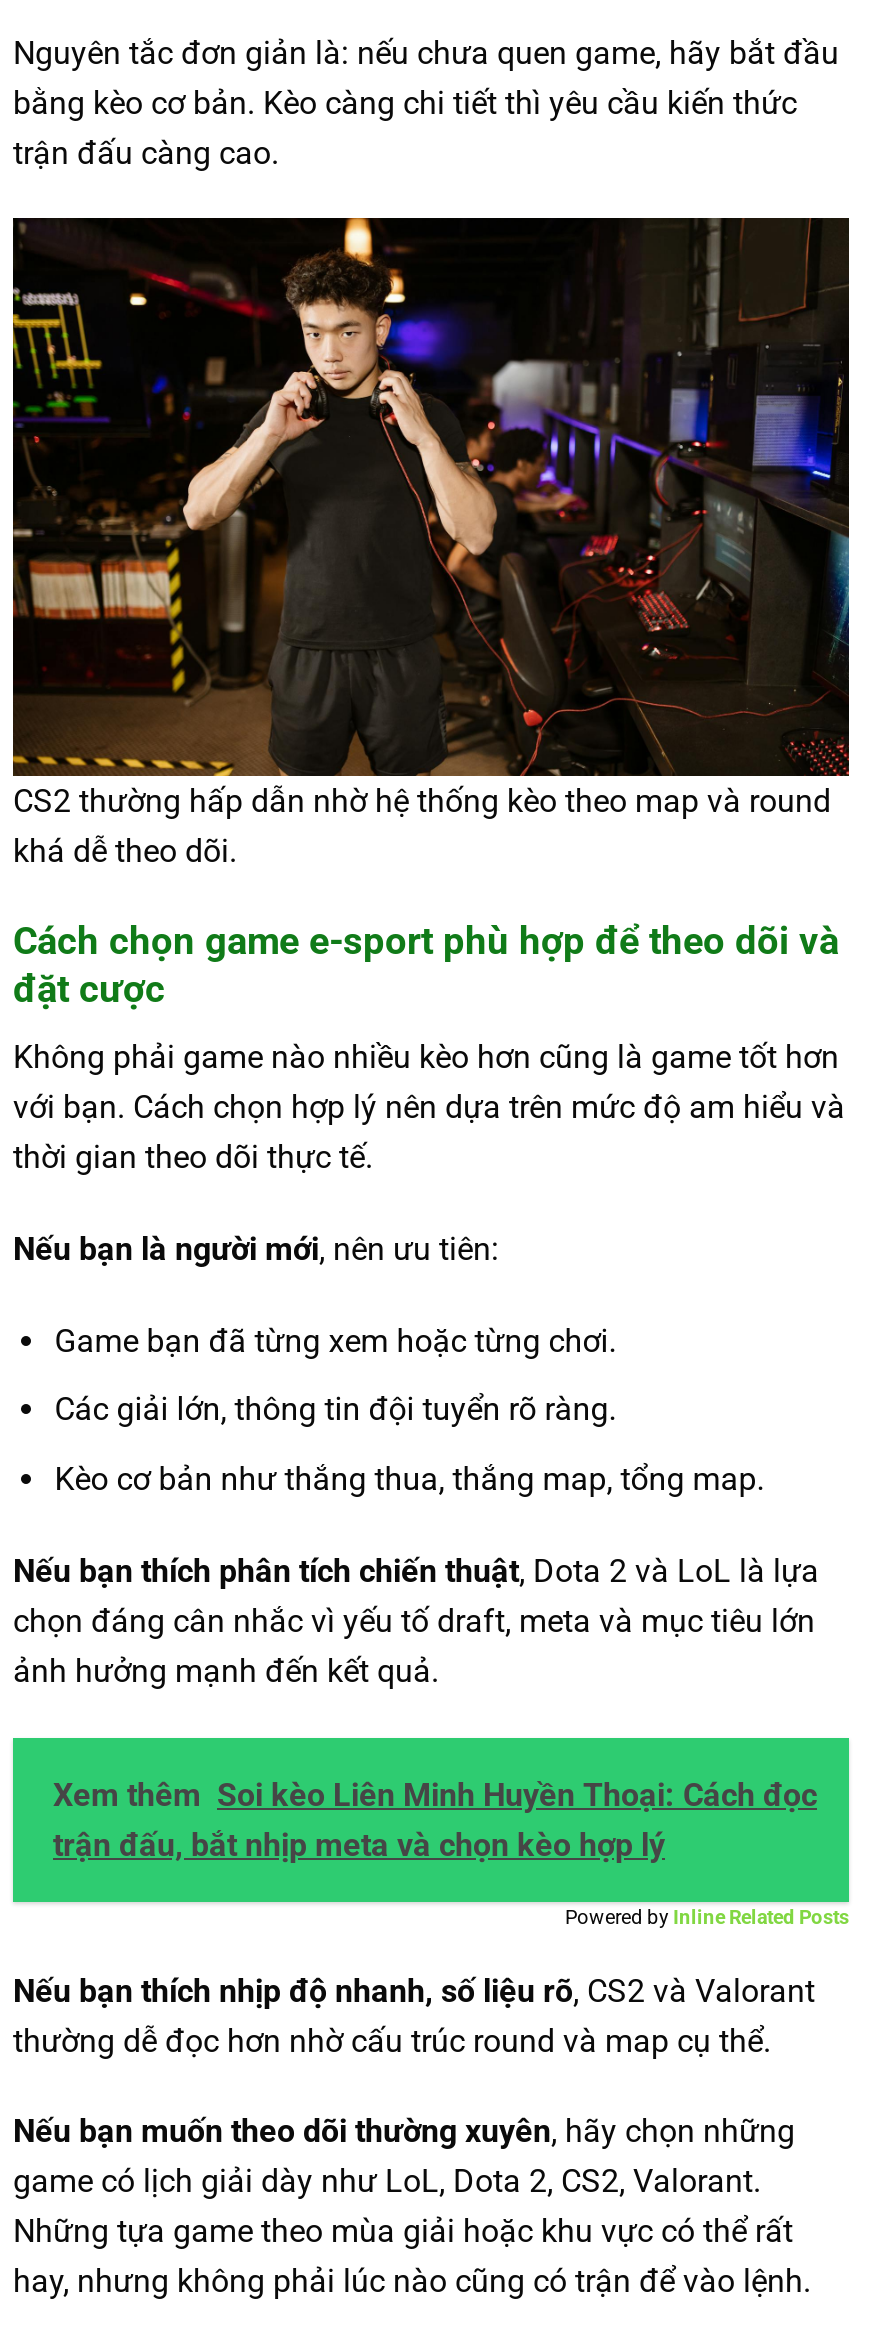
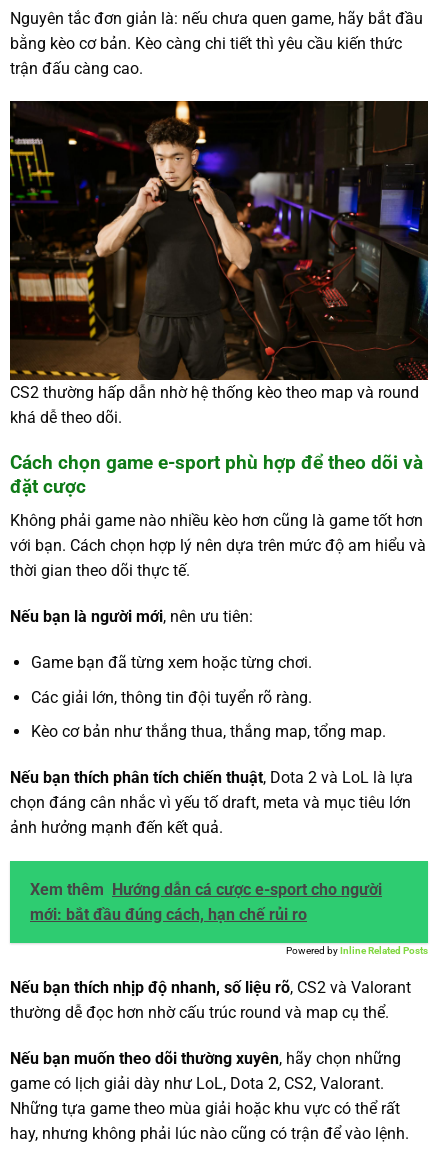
- Xem thêm Soi kèo Liên Minh Huyền Thoại: Cách đọc
- trận đấu, bắt nhịp meta và chọn kèo hợp lý
+ Xem thêm Hướng dẫn cá cược e-sport cho người
+ mới: bắt đầu đúng cách, hạn chế rủi ro
